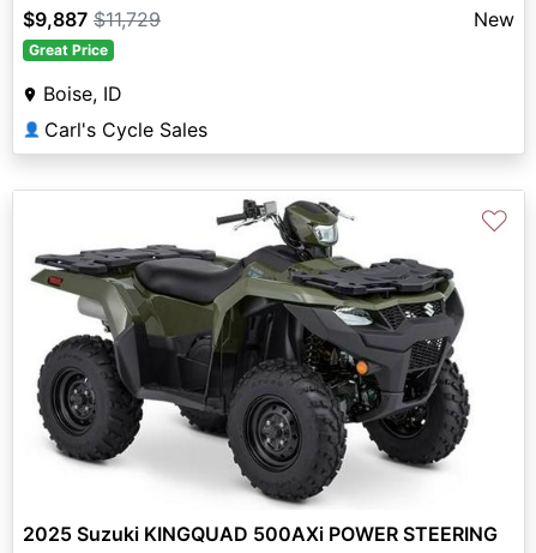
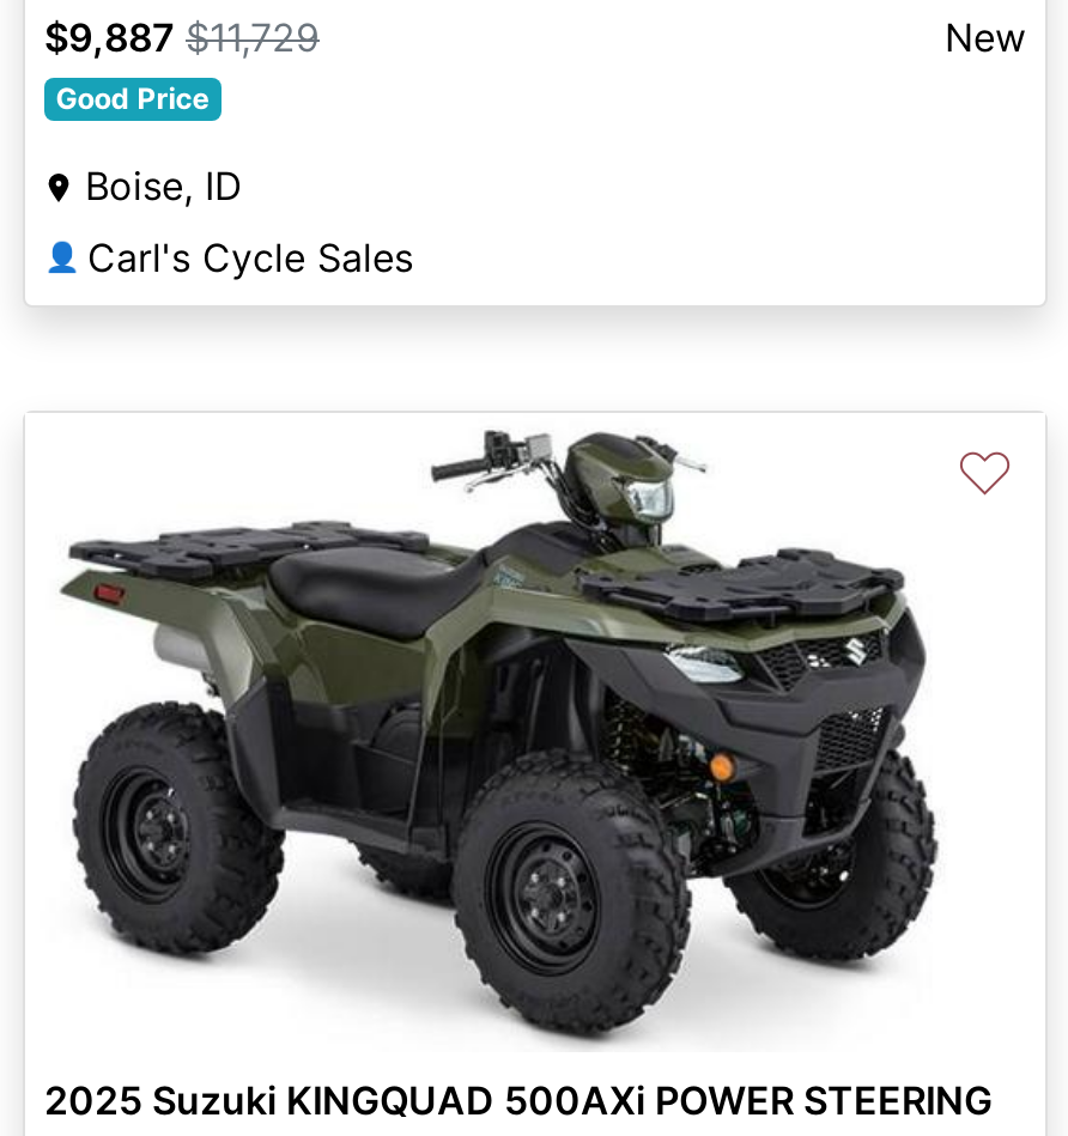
- Great Price
+ Good Price
